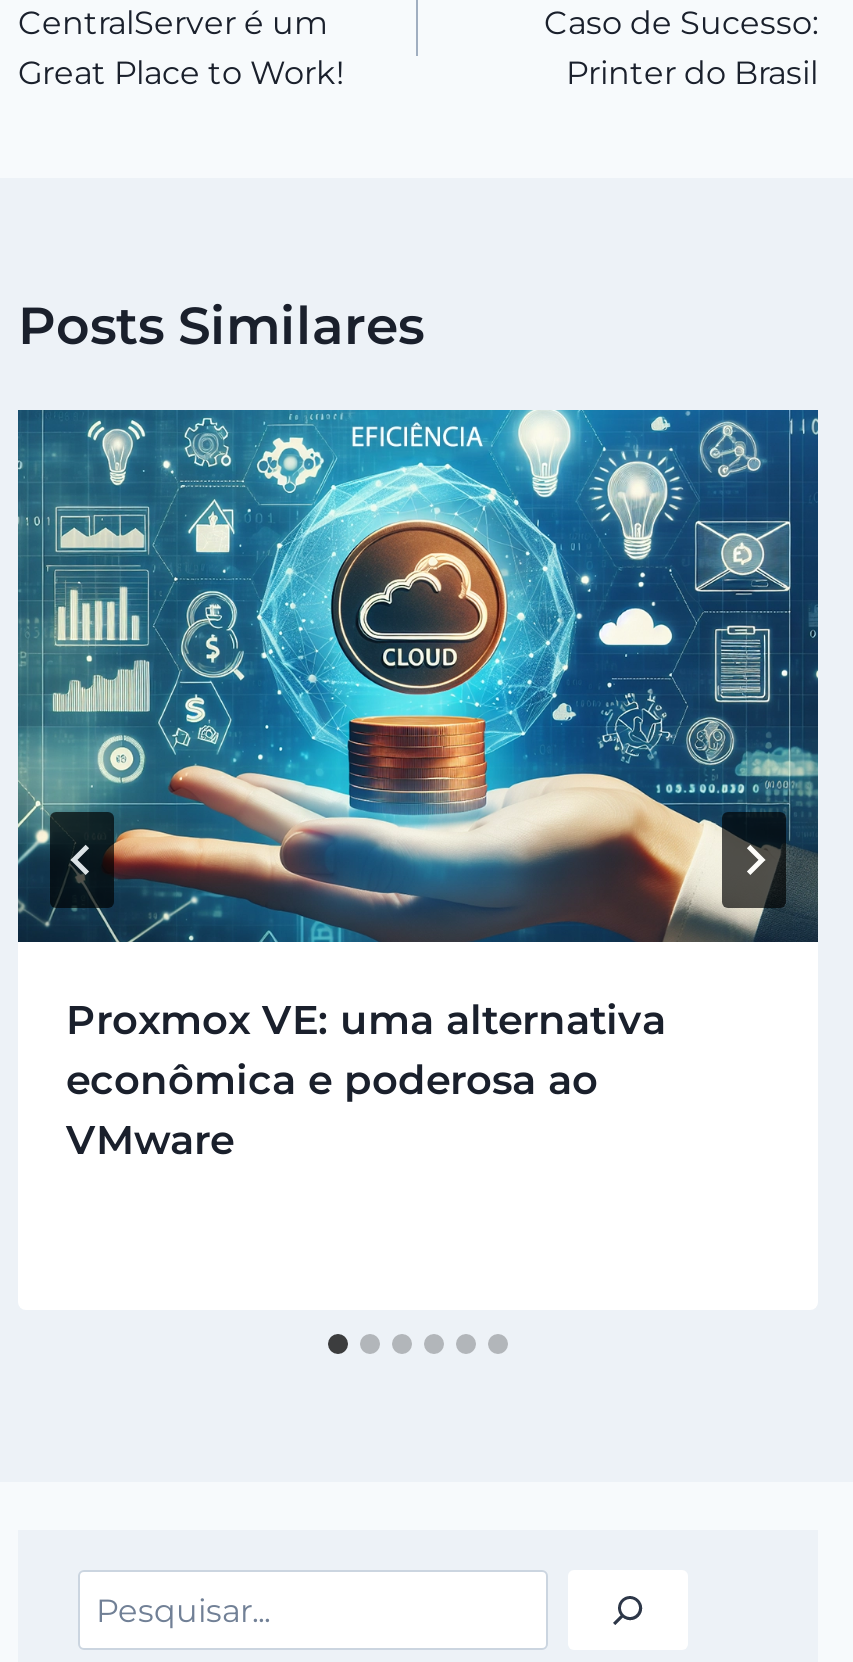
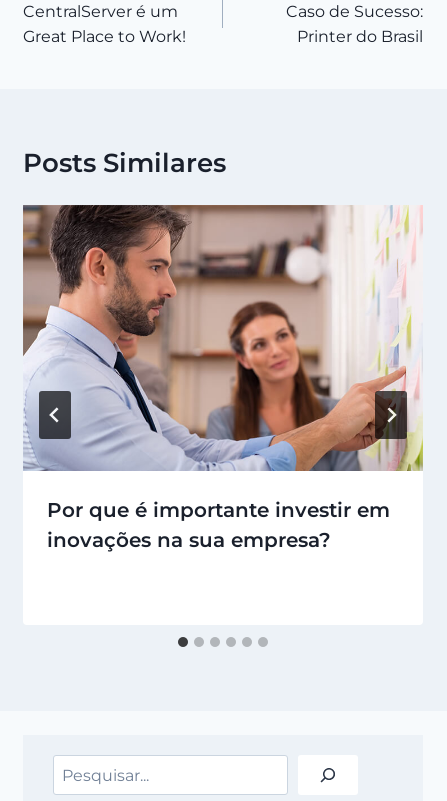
- [image]
- Proxmox VE: uma alternativa
- econômica e poderosa ao
- VMware
+ [image]
+ Por que é importante investir em
+ inovações na sua empresa?
